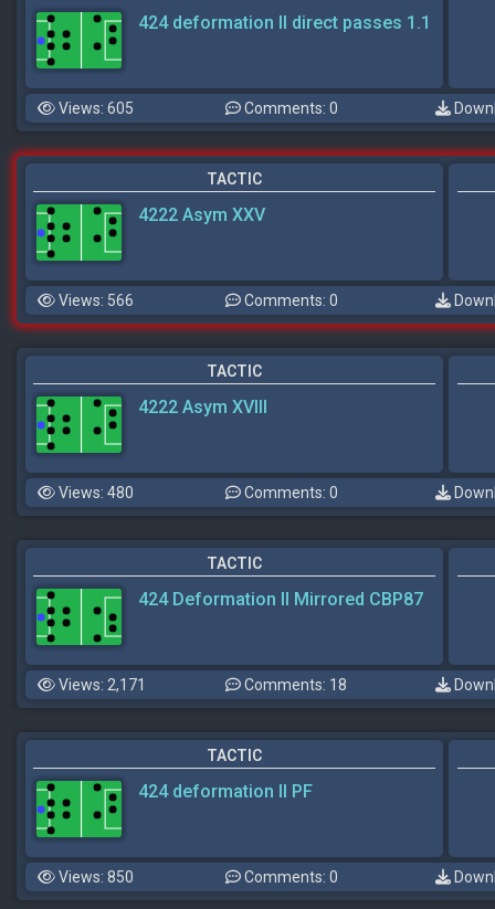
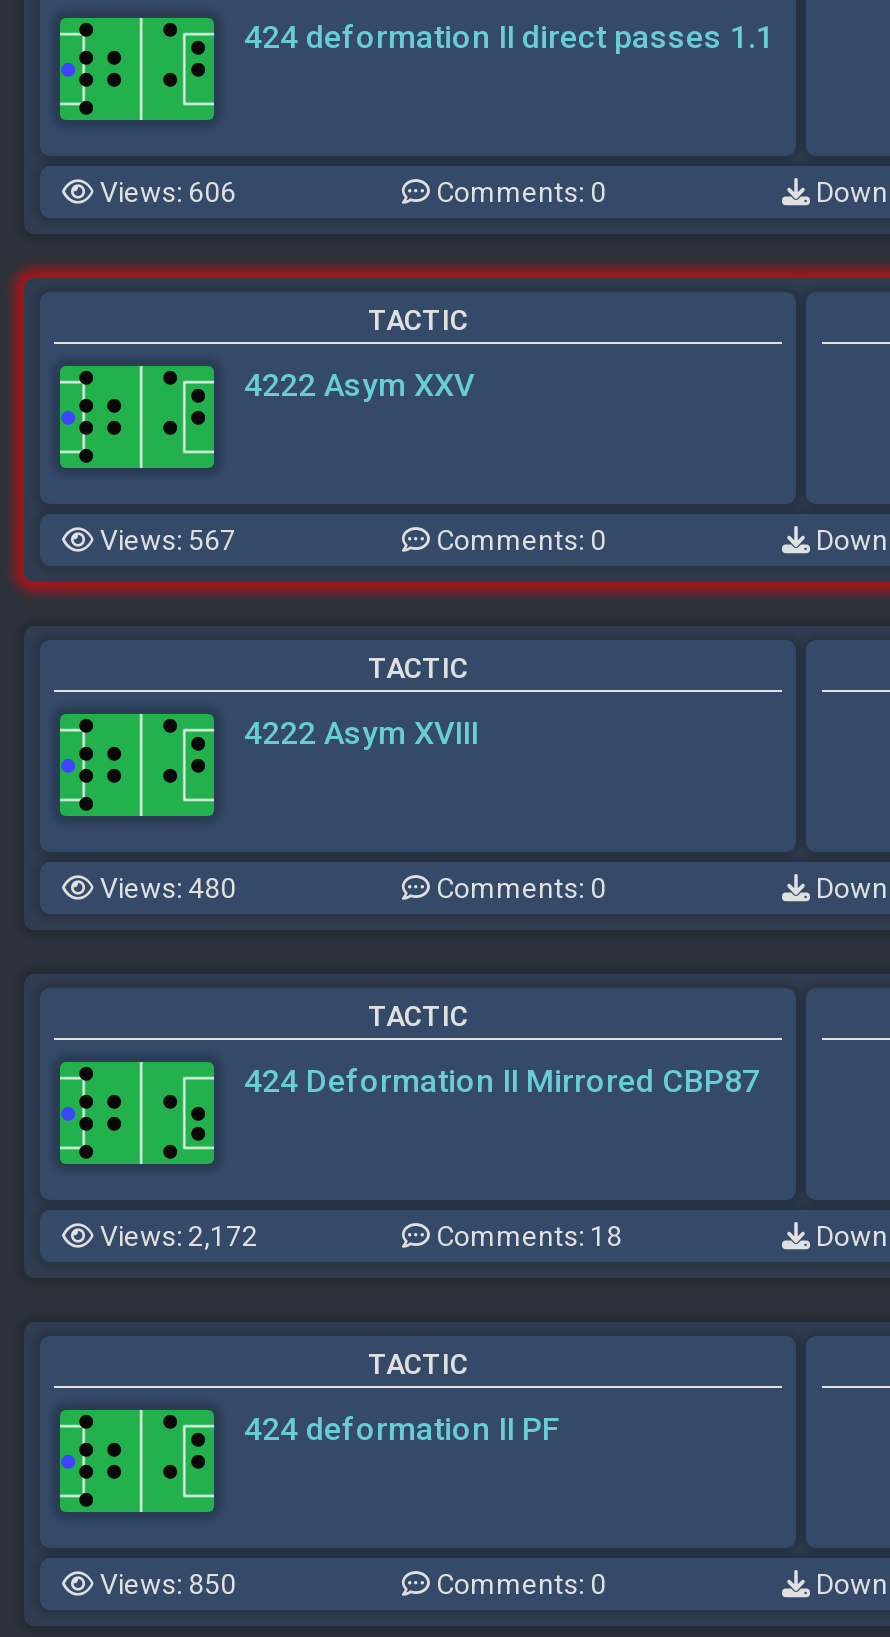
- Views: 605
+ Views: 606

- Views: 566
+ Views: 567

- Views: 2,171
+ Views: 2,172
